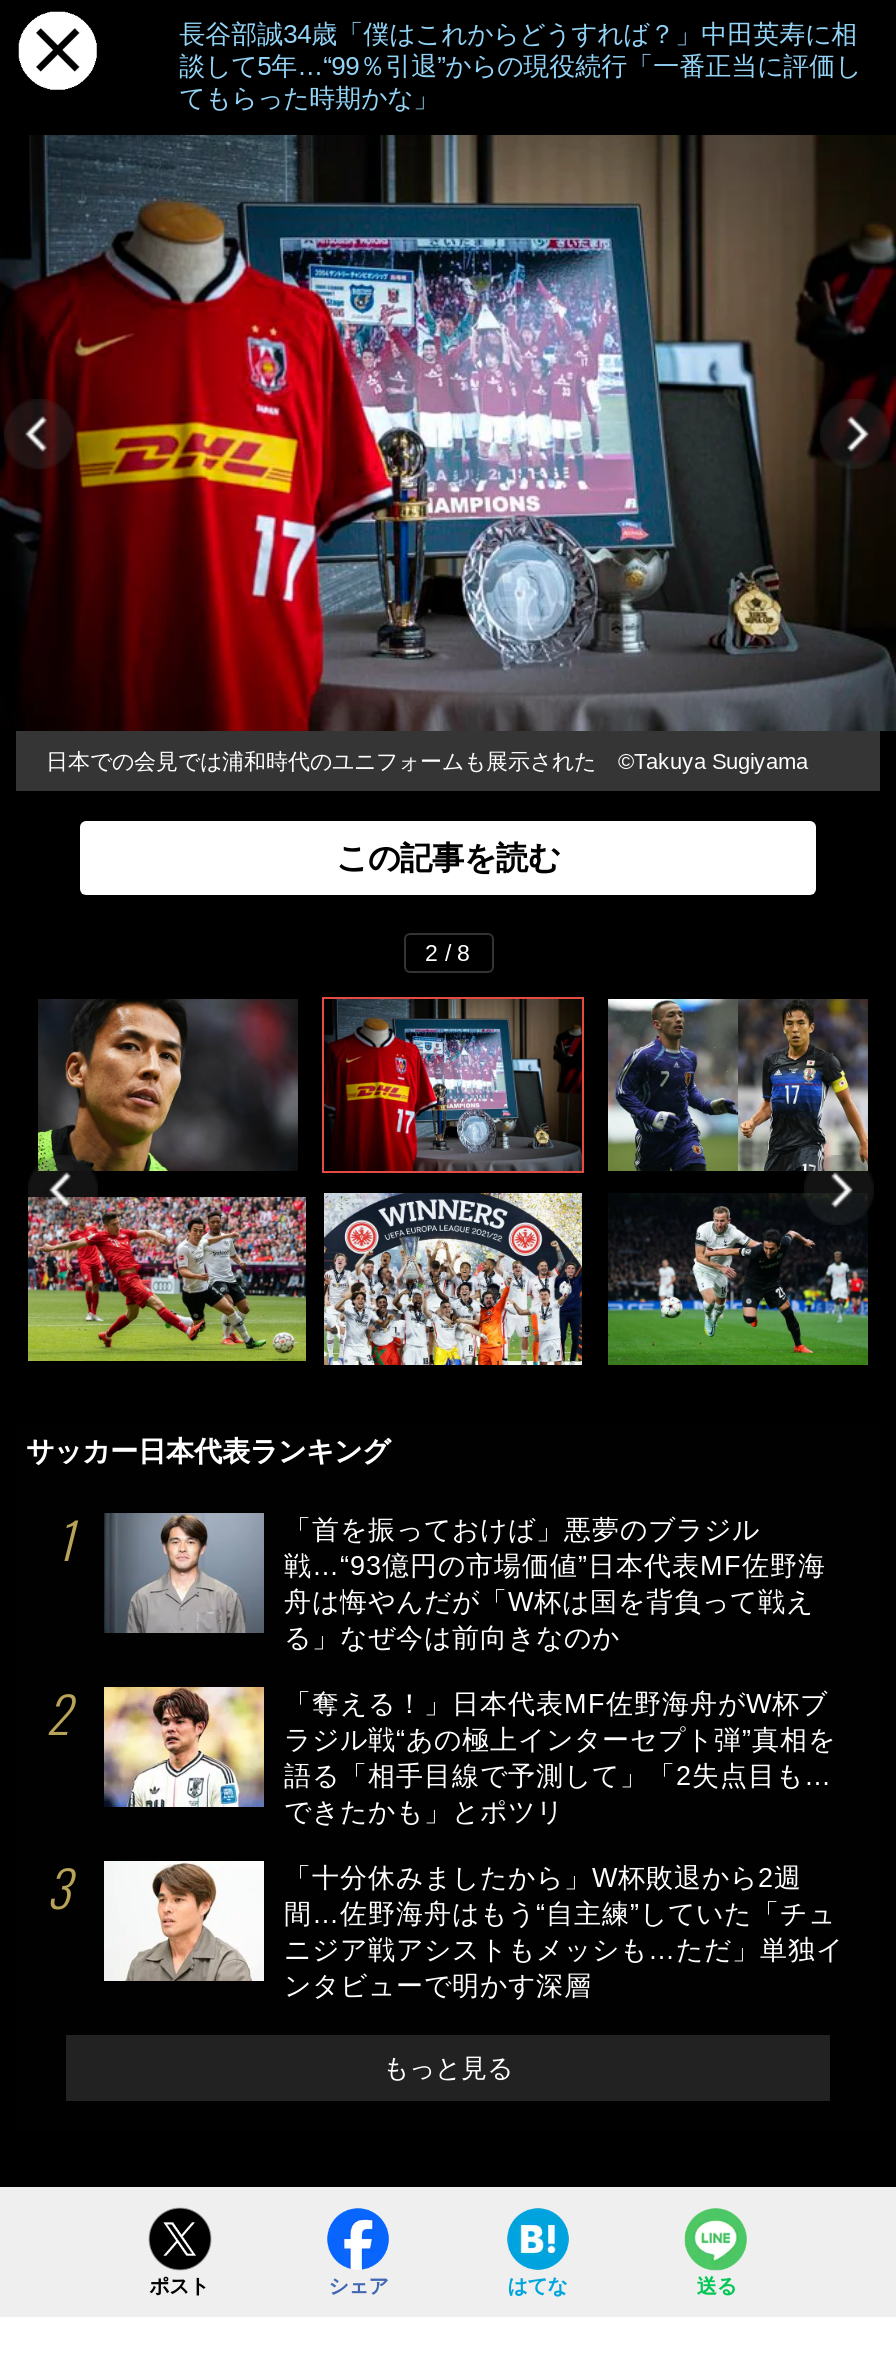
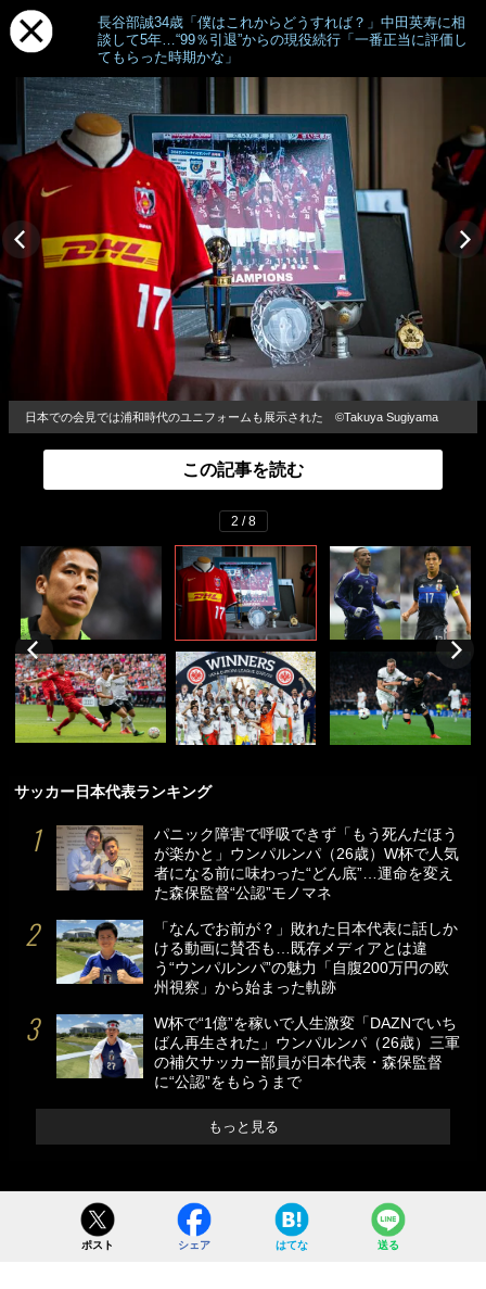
- [image]
- 「首を振っておけば」悪夢のブラジル
- 戦…“93億円の市場価値”日本代表MF佐野海
- 舟は悔やんだが「W杯は国を背負って戦え
- る」なぜ今は前向きなのか
+ [image]
+ パニック障害で呼吸できず「もう死んだほう
+ が楽かと」ウンパルンパ（26歳）W杯で人気
+ 者になる前に味わった“どん底”…運命を変え
+ た森保監督“公認”モノマネ

- [image]
- 「奪える！」日本代表MF佐野海舟がW杯ブ
- ラジル戦“あの極上インターセプト弾”真相を
- 語る「相手目線で予測して」「2失点目も…
- できたかも」とポツリ
+ [image]
+ 「なんでお前が？」敗れた日本代表に話しか
+ ける動画に賛否も…既存メディアとは違
+ う“ウンパルンパ”の魅力「自腹200万円の欧
+ 州視察」から始まった軌跡

- [image]
- 「十分休みましたから」W杯敗退から2週
- 間…佐野海舟はもう“自主練”していた「チュ
- ニジア戦アシストもメッシも…ただ」単独イ
- ンタビューで明かす深層
+ [image]
+ W杯で“1億”を稼いで人生激変「DAZNでいち
+ ばん再生された」ウンパルンパ（26歳）三軍
+ の補欠サッカー部員が日本代表・森保監督
+ に“公認”をもらうまで
